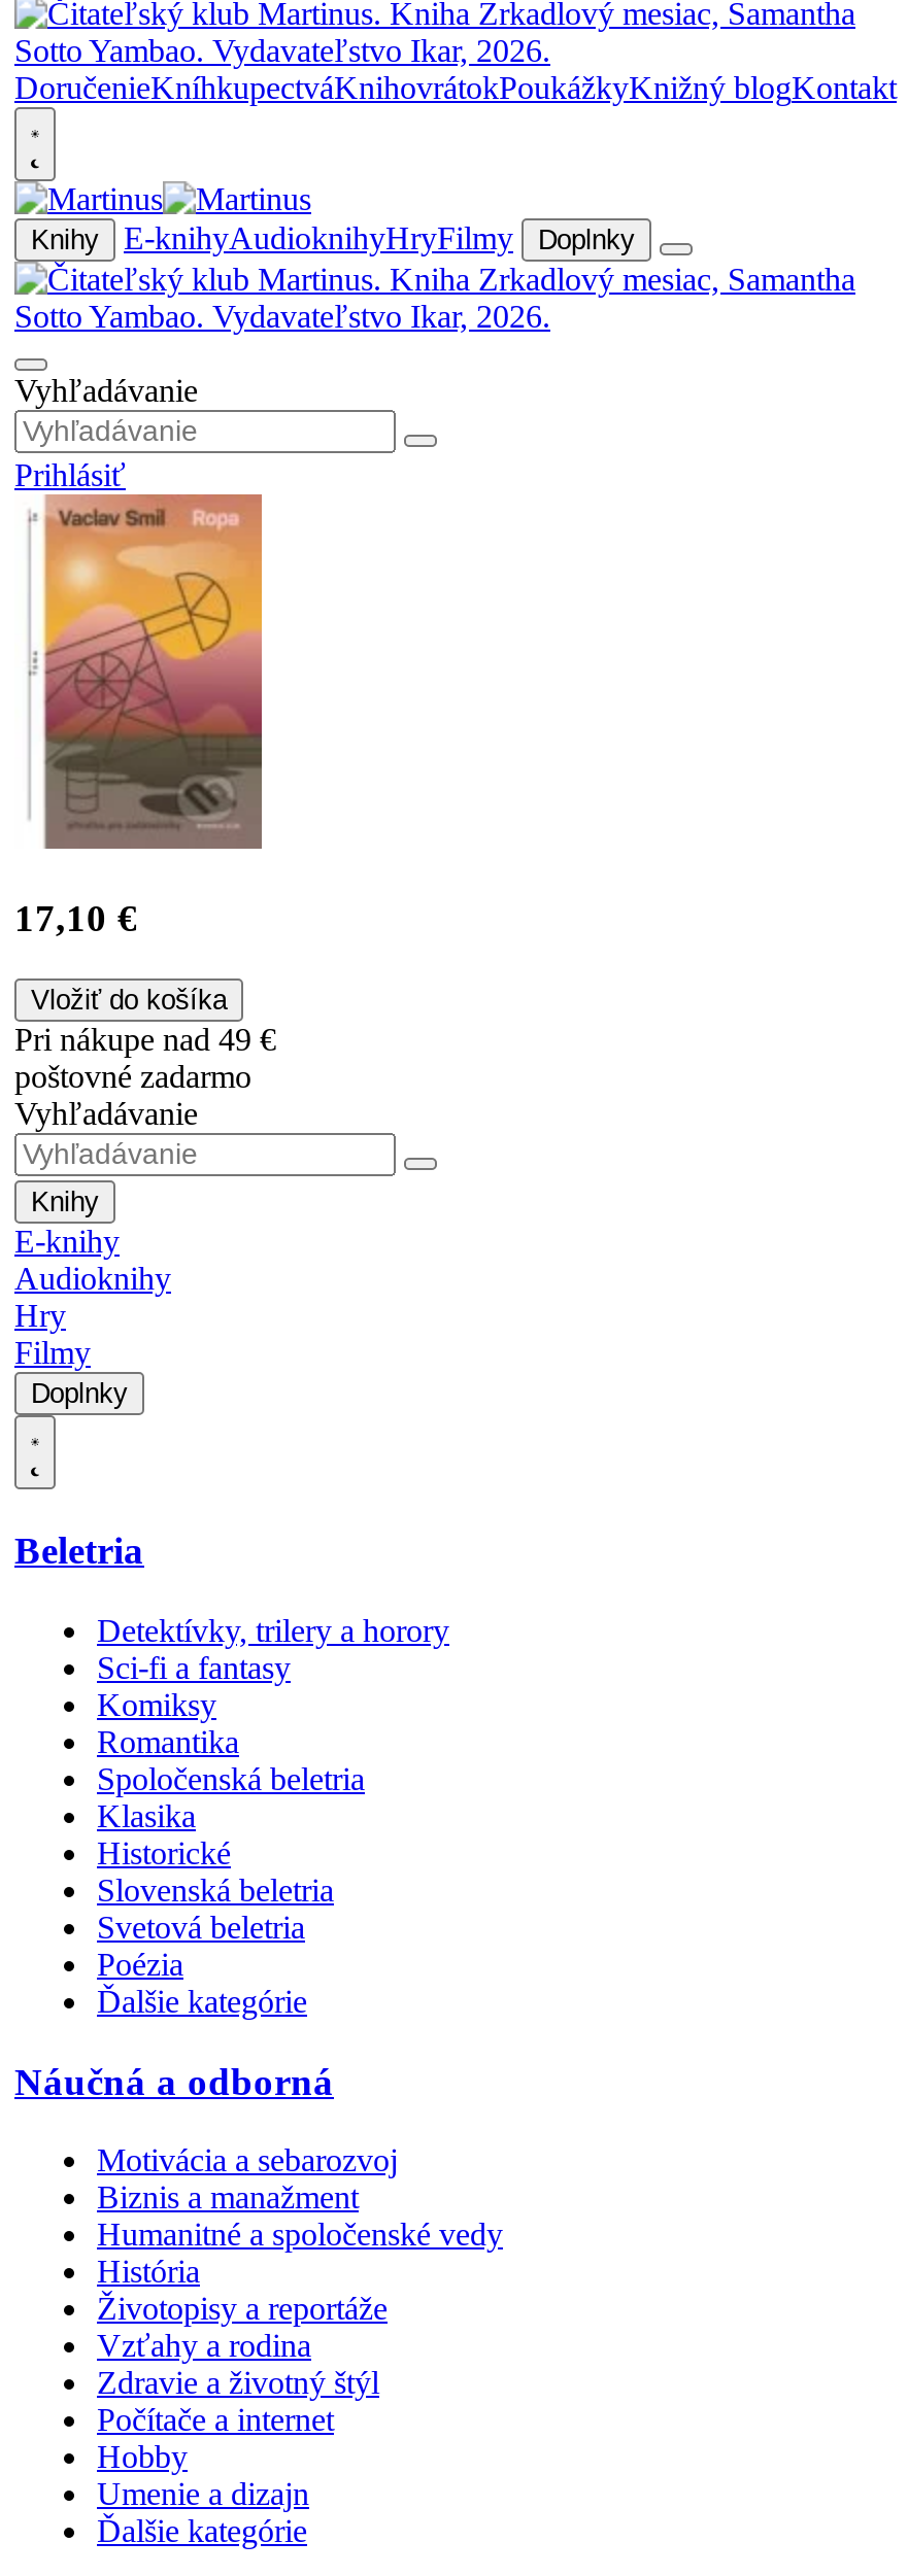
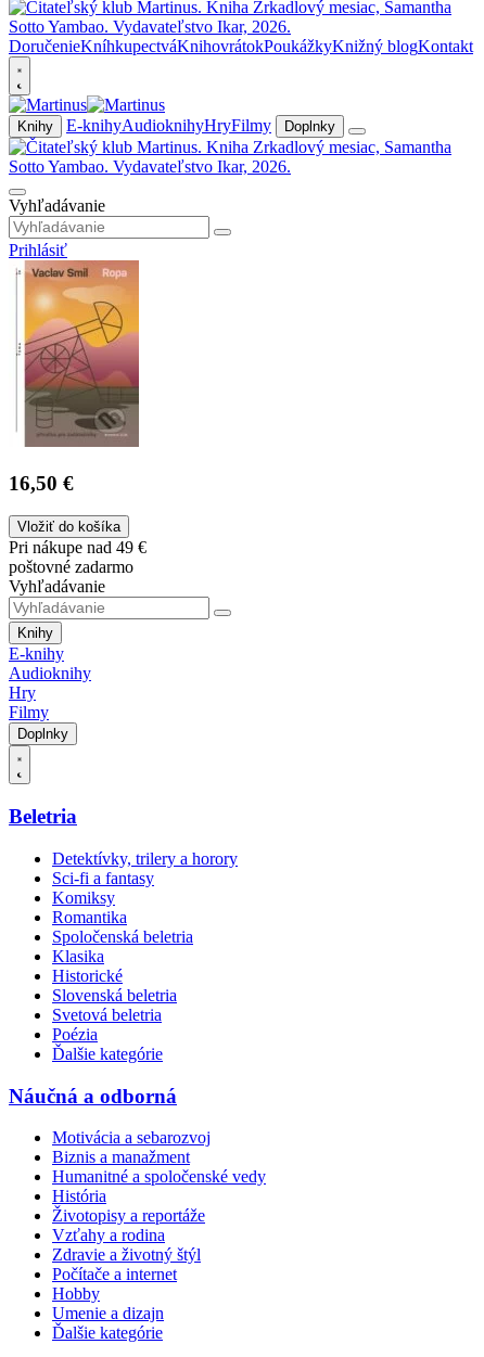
- 17,10 €
+ 16,50 €
